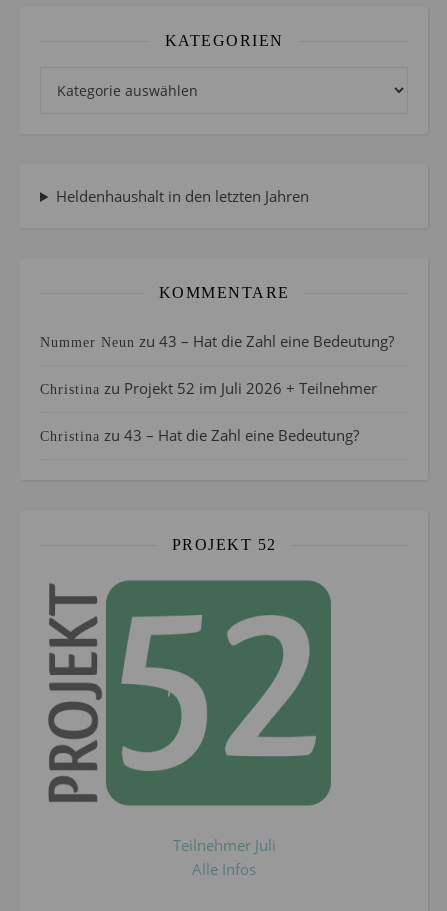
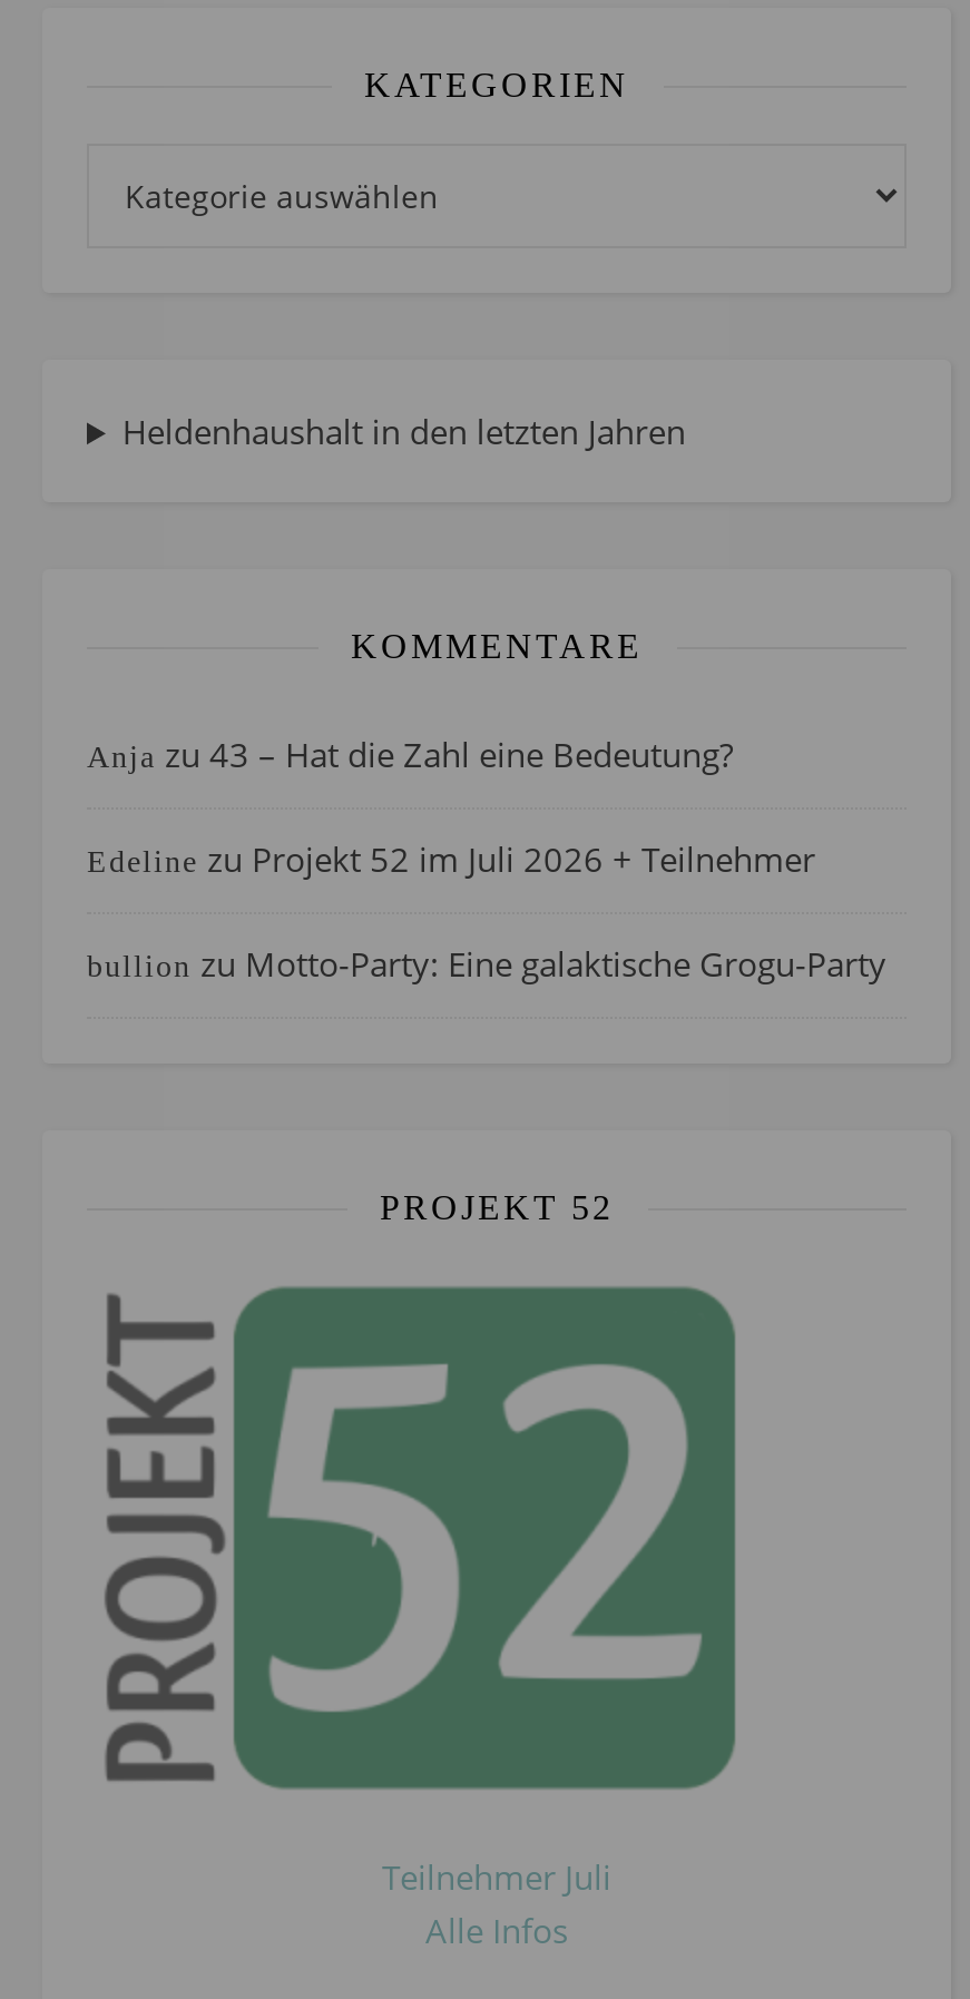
- Nummer Neun zu 43 – Hat die Zahl eine Bedeutung?
+ Anja zu 43 – Hat die Zahl eine Bedeutung?

- Christina zu Projekt 52 im Juli 2026 + Teilnehmer
+ Edeline zu Projekt 52 im Juli 2026 + Teilnehmer

- Christina zu 43 – Hat die Zahl eine Bedeutung?
+ bullion zu Motto-Party: Eine galaktische Grogu-Party
